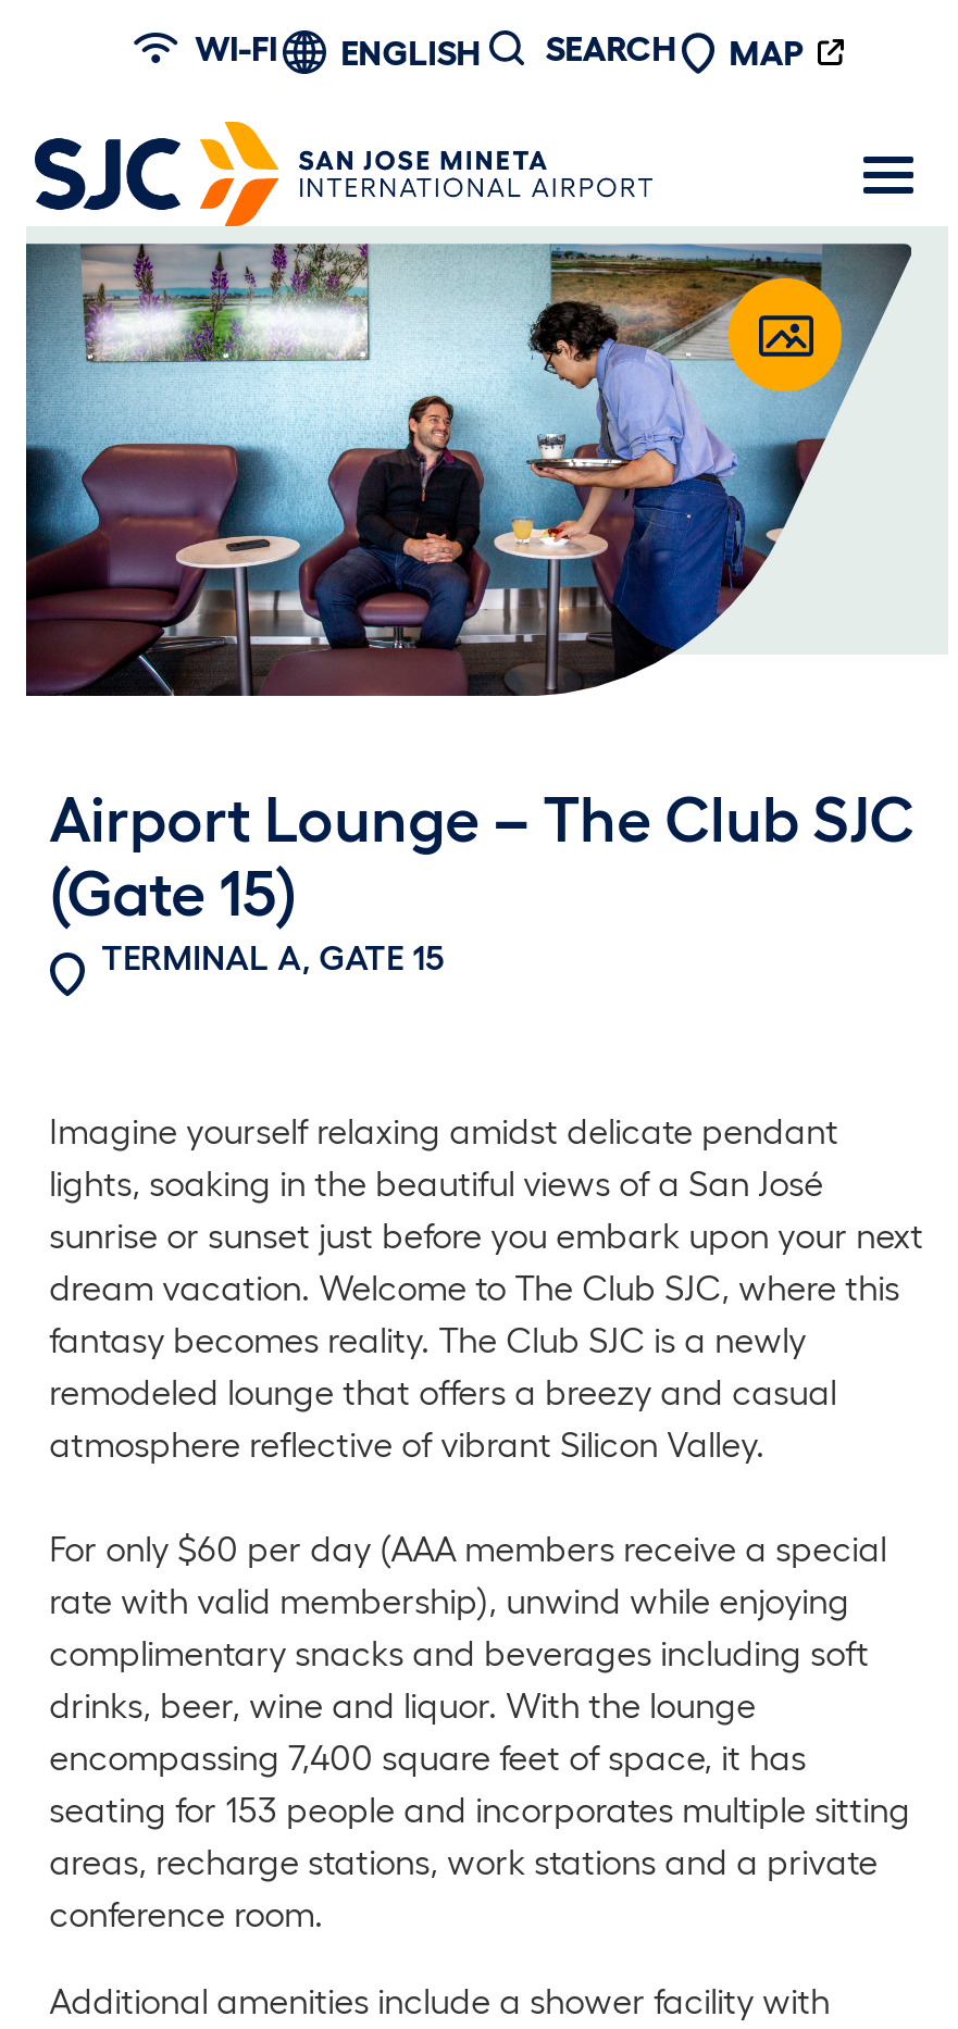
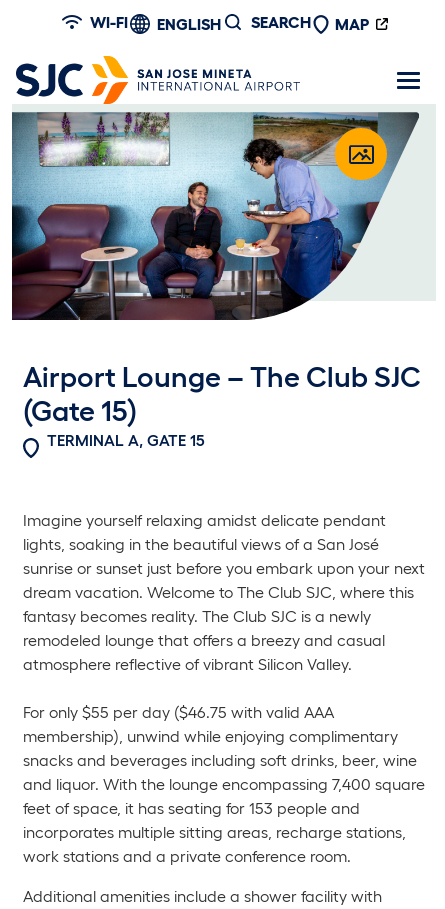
- For only $60 per day (AAA members receive a special
- rate with valid membership), unwind while enjoying
- complimentary snacks and beverages including soft
- drinks, beer, wine and liquor. With the lounge
- encompassing 7,400 square feet of space, it has
- seating for 153 people and incorporates multiple sitting
- areas, recharge stations, work stations and a private
- conference room.
+ For only $55 per day ($46.75 with valid AAA
+ membership), unwind while enjoying complimentary
+ snacks and beverages including soft drinks, beer, wine
+ and liquor. With the lounge encompassing 7,400 square
+ feet of space, it has seating for 153 people and
+ incorporates multiple sitting areas, recharge stations,
+ work stations and a private conference room.
